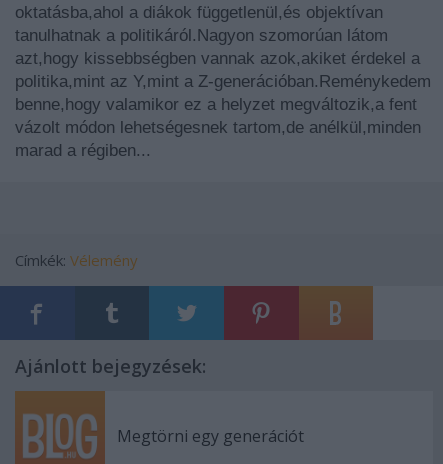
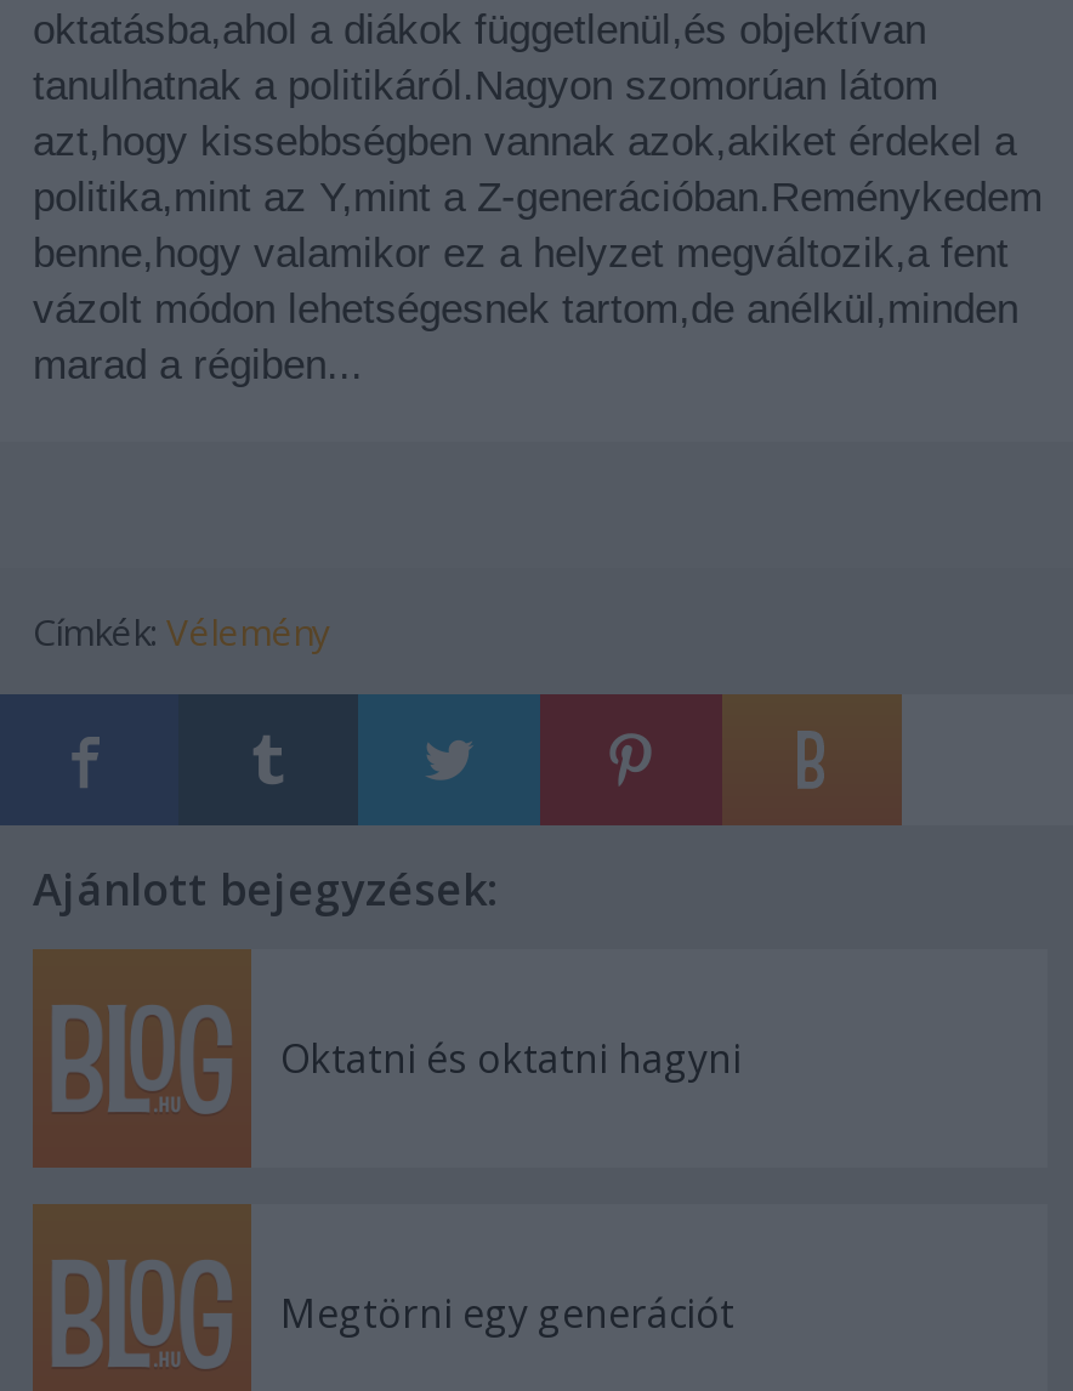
+ Oktatni és oktatni hagyni
